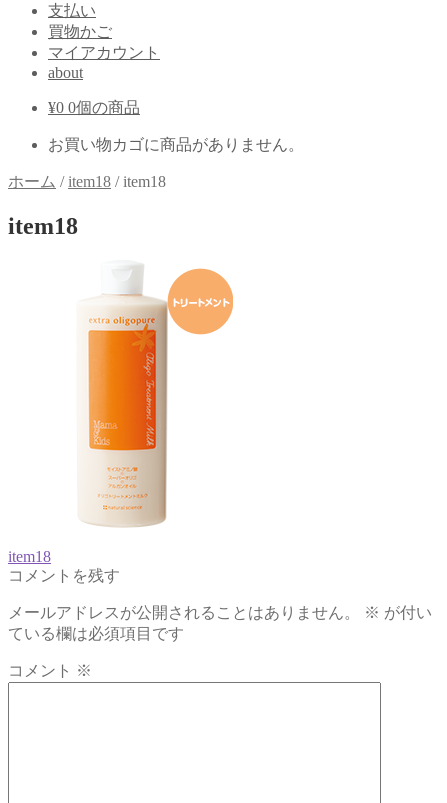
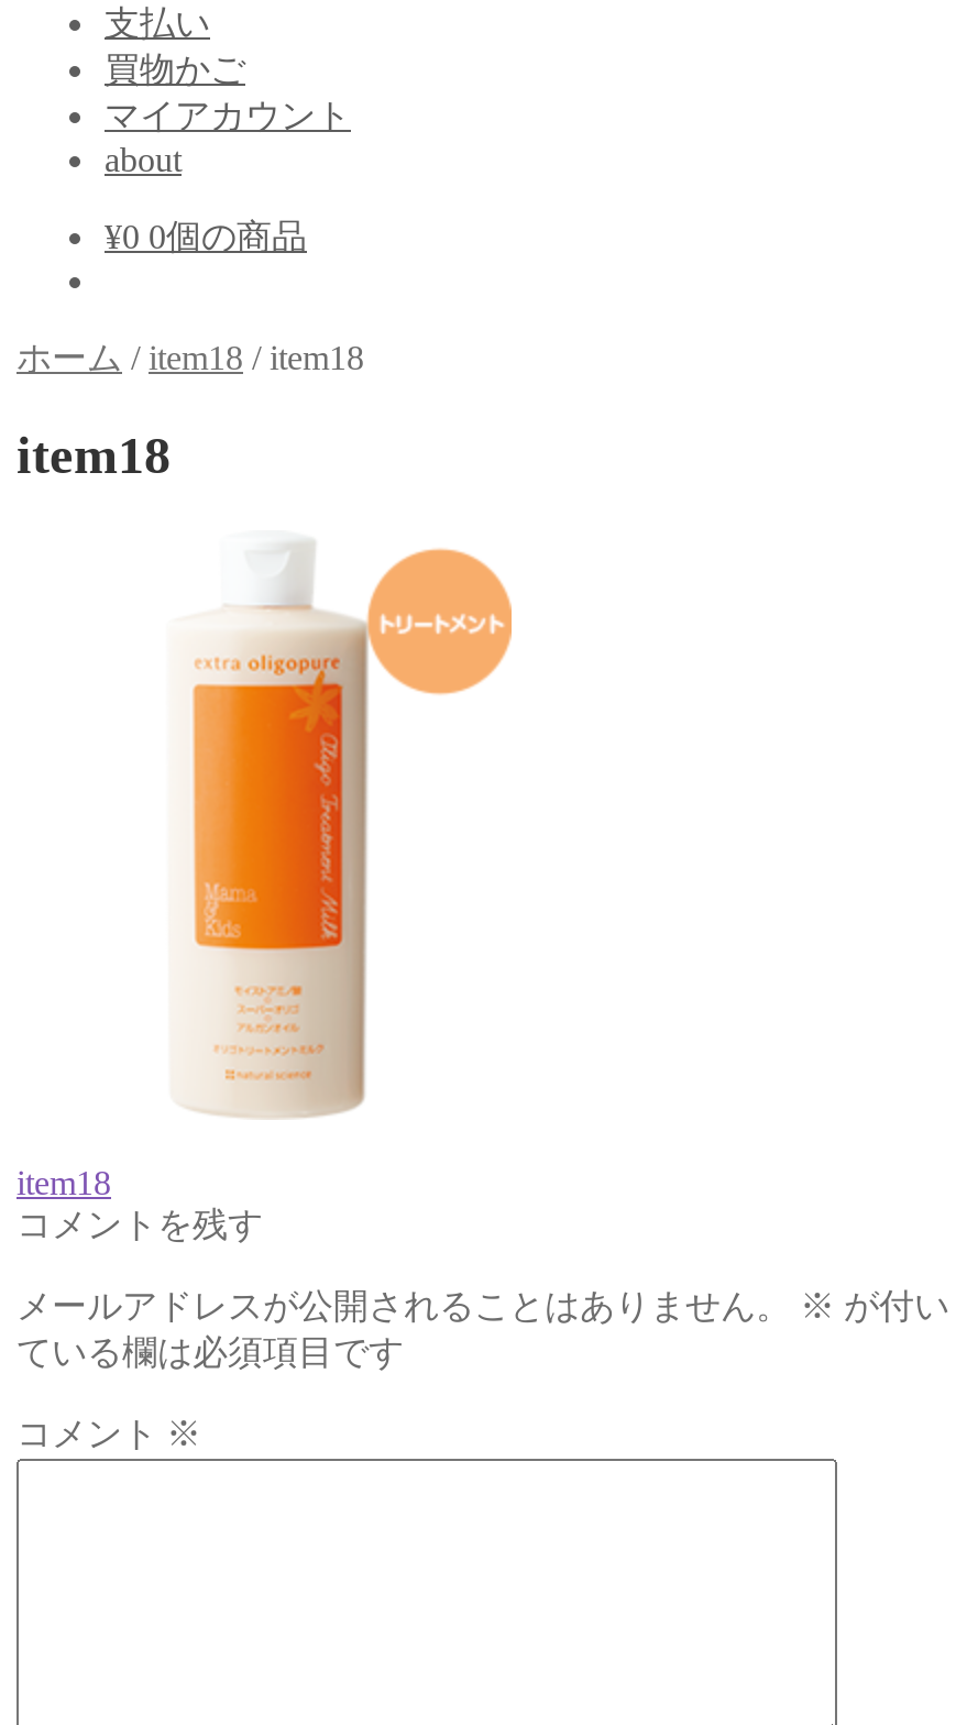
- お買い物カゴに商品がありません。
